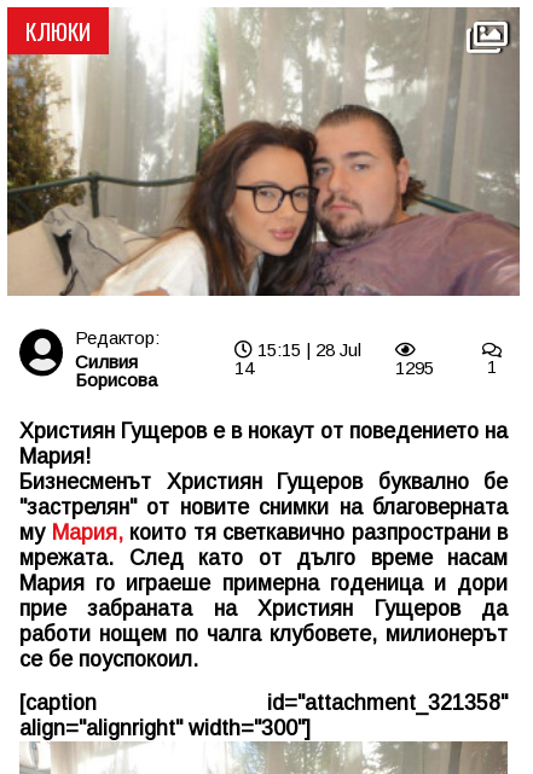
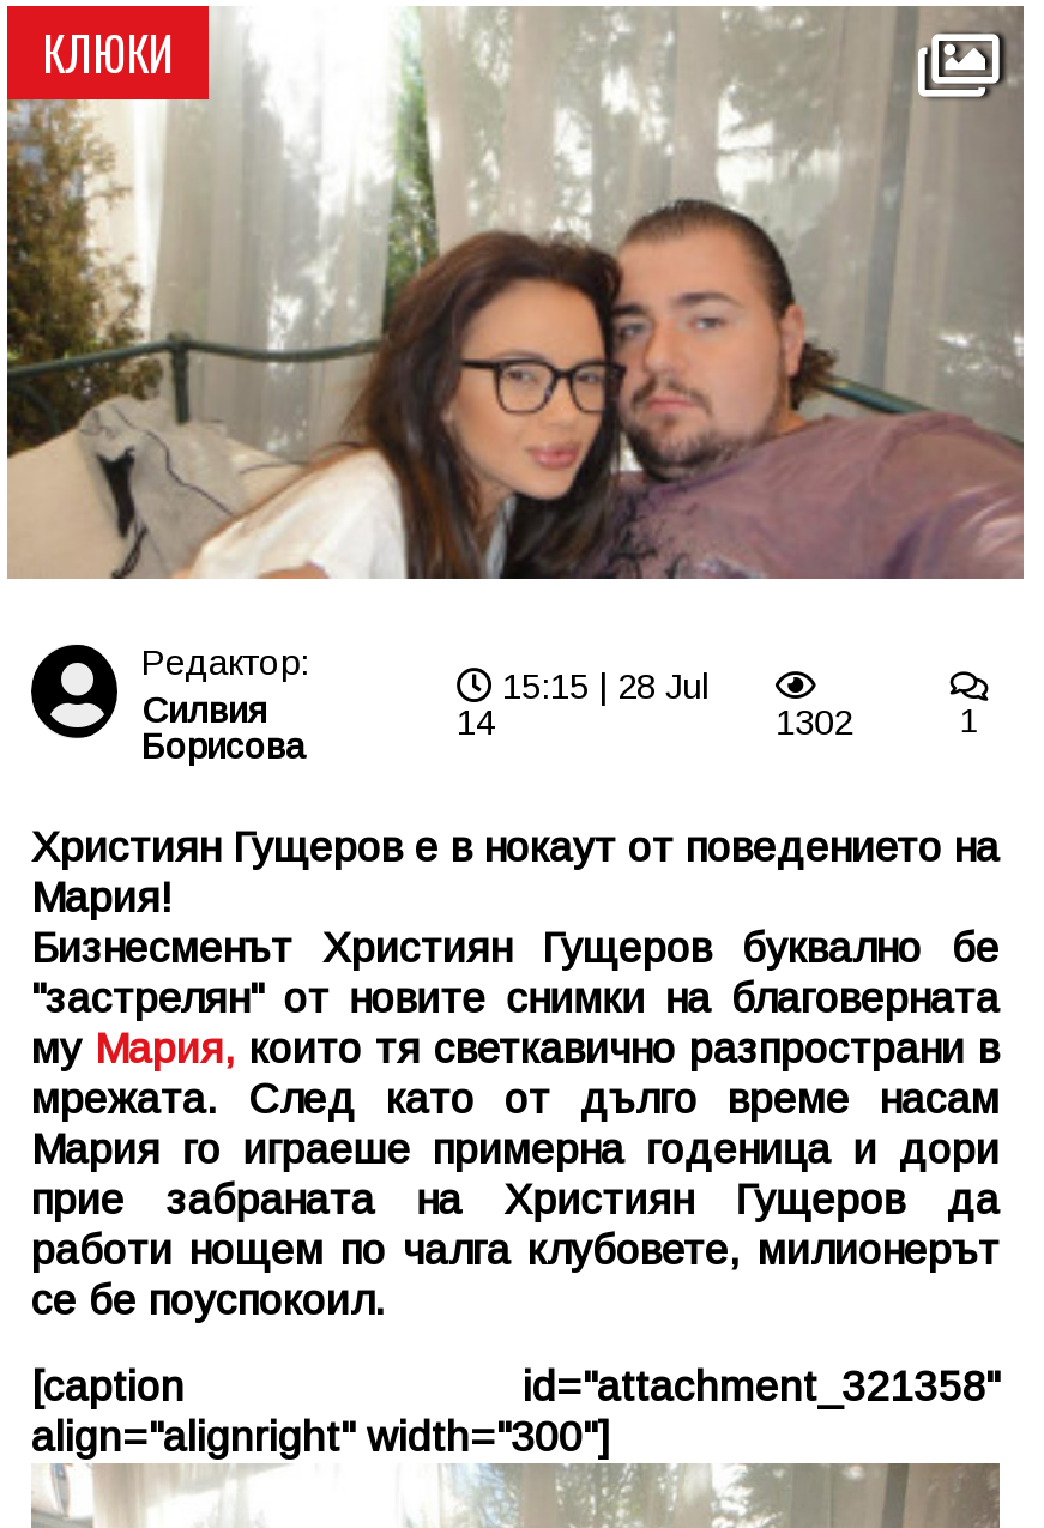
- 1295
+ 1302
